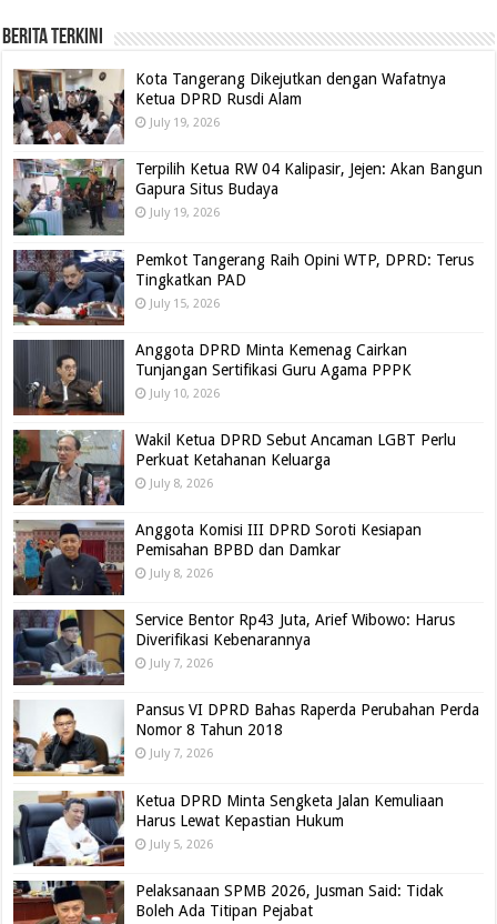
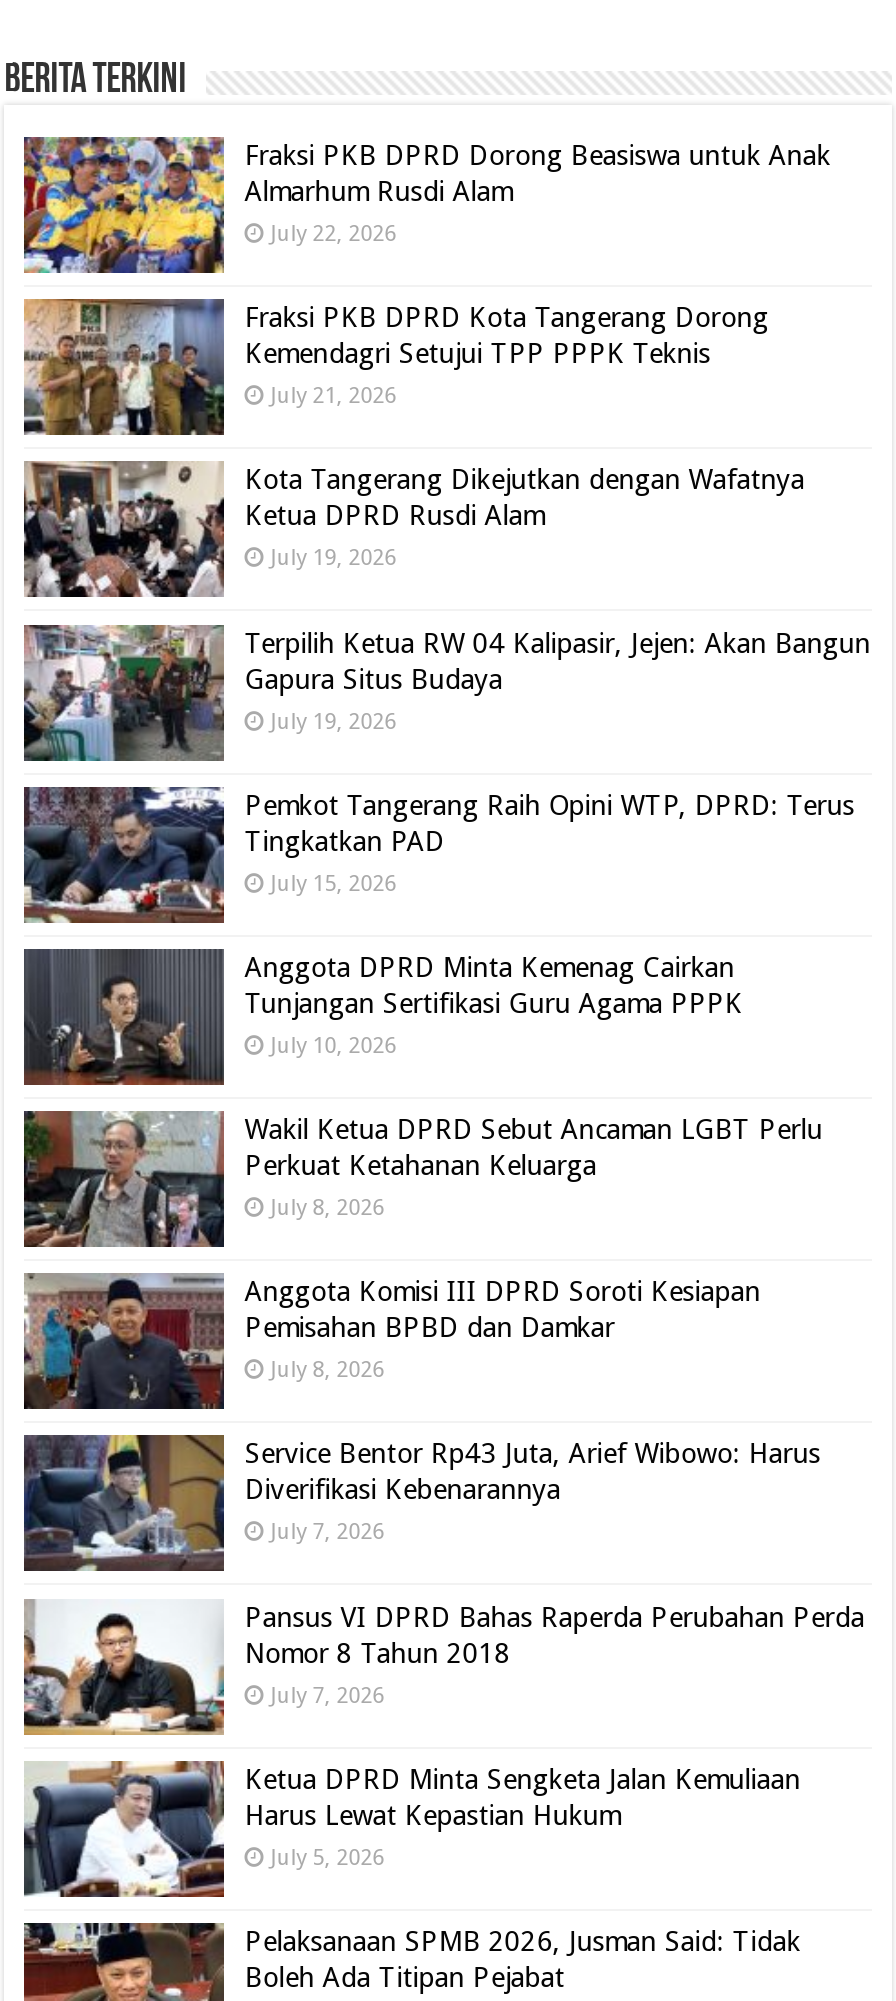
+ [image]
+ Fraksi PKB DPRD Dorong Beasiswa untuk Anak
+ Almarhum Rusdi Alam
+ July 22, 2026
+ Fraksi PKB DPRD Kota Tangerang Dorong
+ Kemendagri Setujui TPP PPPK Teknis
+ July 21, 2026

+ [image]
